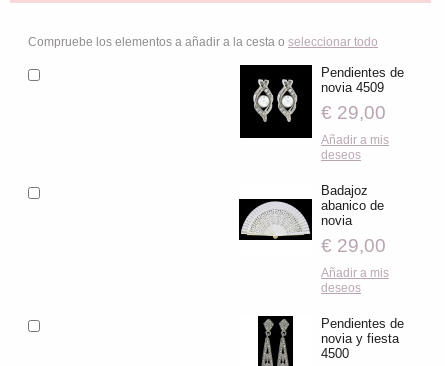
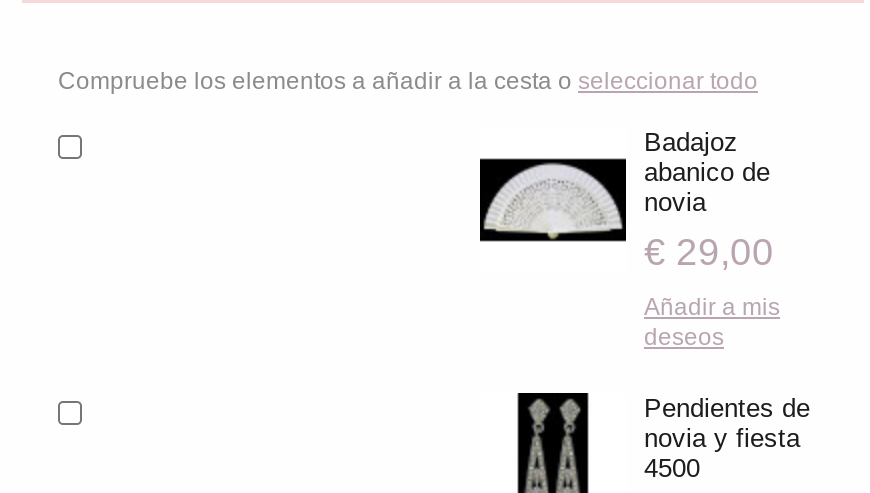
- [image]
- Pendientes de
- novia 4509
- € 29,00
- Añadir a mis
- deseos
